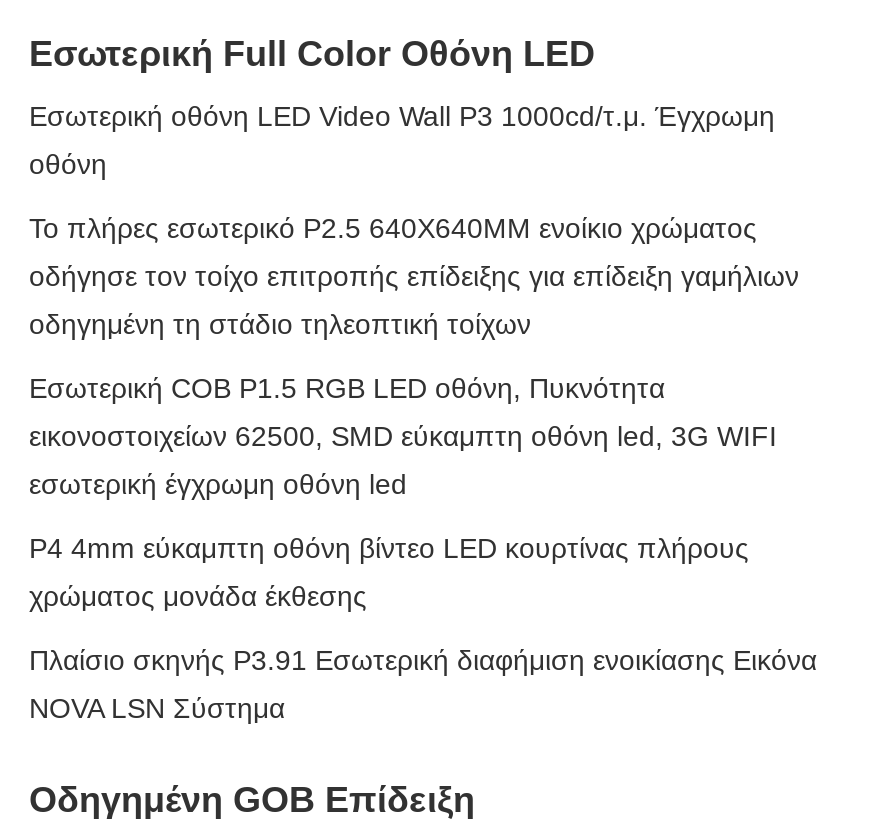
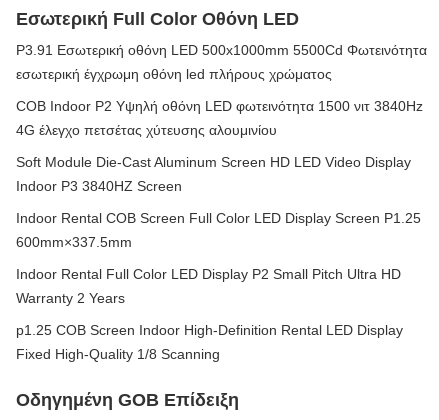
- Εσωτερική οθόνη LED Video Wall P3 1000cd/τ.μ. Έγχρωμη
+ P3.91 Εσωτερική οθόνη LED 500x1000mm 5500Cd Φωτεινότητα

- οθόνη
+ εσωτερική έγχρωμη οθόνη led πλήρους χρώματος

- Το πλήρες εσωτερικό P2.5 640X640MM ενοίκιο χρώματος
+ COB Indoor P2 Υψηλή οθόνη LED φωτεινότητα 1500 νιτ 3840Hz

- οδήγησε τον τοίχο επιτροπής επίδειξης για επίδειξη γαμήλιων
+ 4G έλεγχο πετσέτας χύτευσης αλουμινίου

- οδηγημένη τη στάδιο τηλεοπτική τοίχων
+ Soft Module Die-Cast Aluminum Screen HD LED Video Display

- Εσωτερική COB P1.5 RGB LED οθόνη, Πυκνότητα
+ Indoor P3 3840HZ Screen

- εικονοστοιχείων 62500, SMD εύκαμπτη οθόνη led, 3G WIFI
+ Indoor Rental COB Screen Full Color LED Display Screen P1.25

- εσωτερική έγχρωμη οθόνη led
+ 600mm×337.5mm

- P4 4mm εύκαμπτη οθόνη βίντεο LED κουρτίνας πλήρους
+ Indoor Rental Full Color LED Display P2 Small Pitch Ultra HD

- χρώματος μονάδα έκθεσης
+ Warranty 2 Years

- Πλαίσιο σκηνής P3.91 Εσωτερική διαφήμιση ενοικίασης Εικόνα
+ p1.25 COB Screen Indoor High-Definition Rental LED Display

- NOVA LSN Σύστημα
+ Fixed High-Quality 1/8 Scanning
